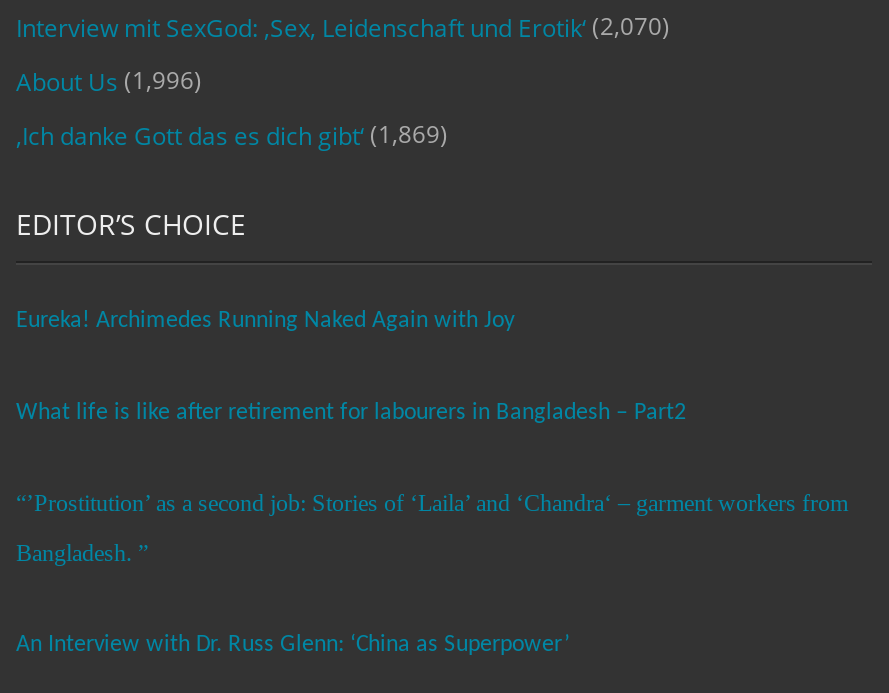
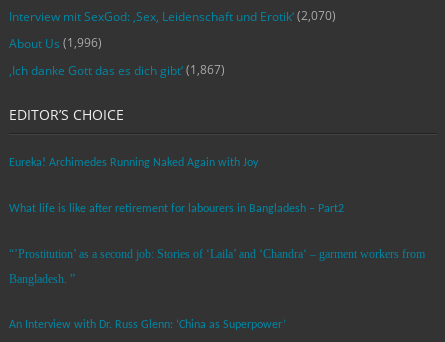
- ‚Ich danke Gott das es dich gibt‘ (1,869)
+ ‚Ich danke Gott das es dich gibt‘ (1,867)
